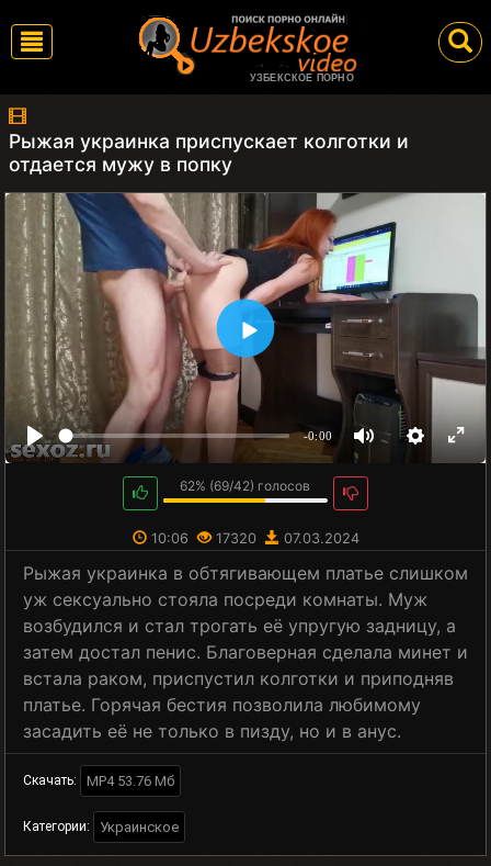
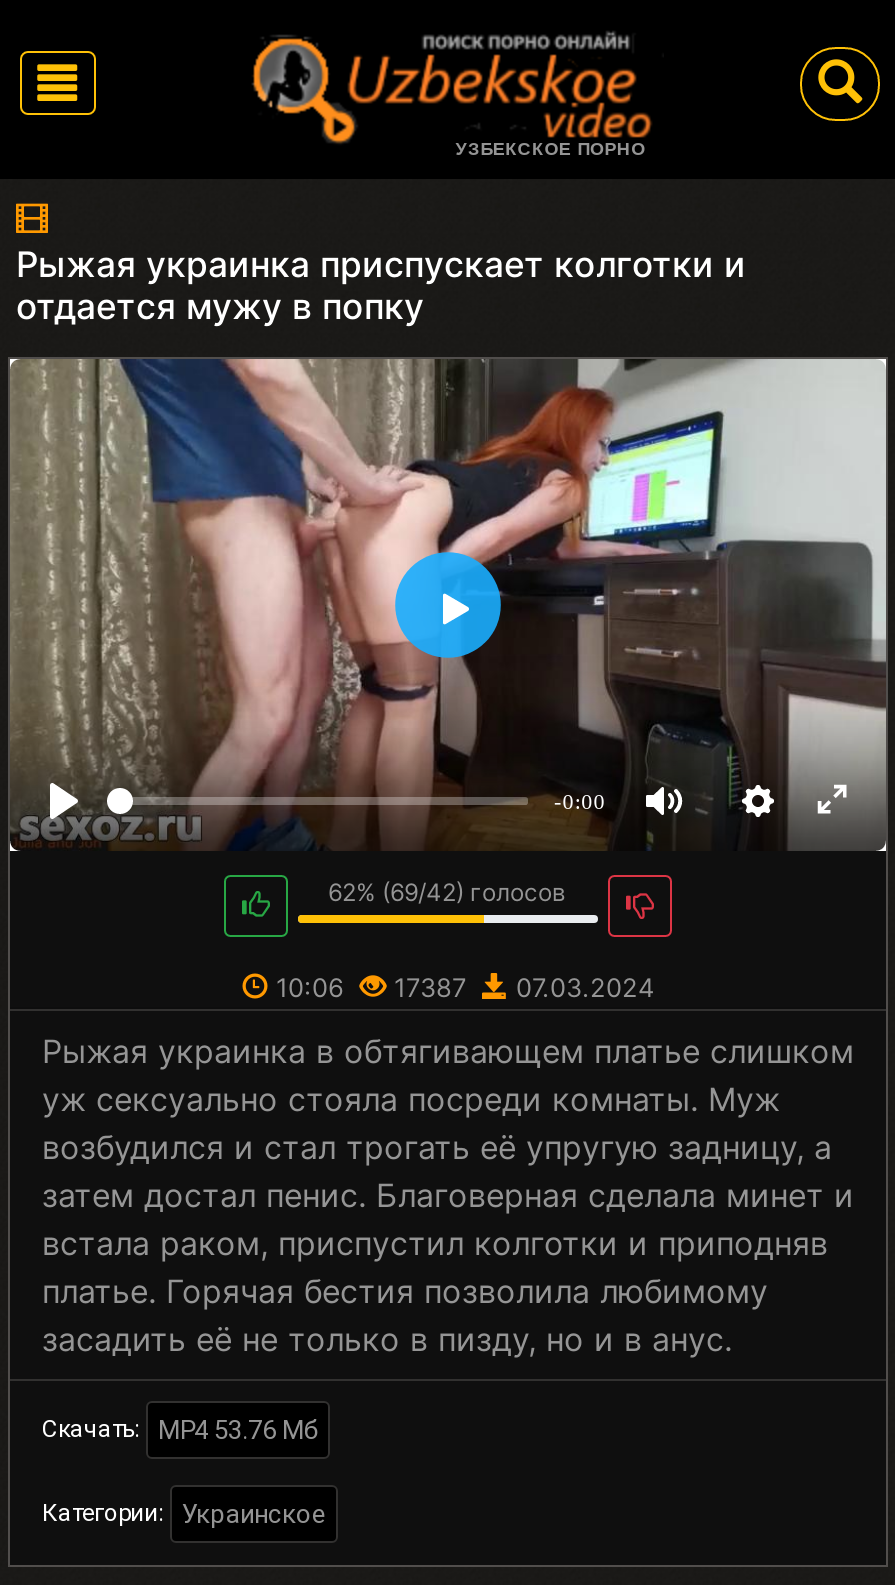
- 10:06 17320 07.03.2024
+ 10:06 17387 07.03.2024
